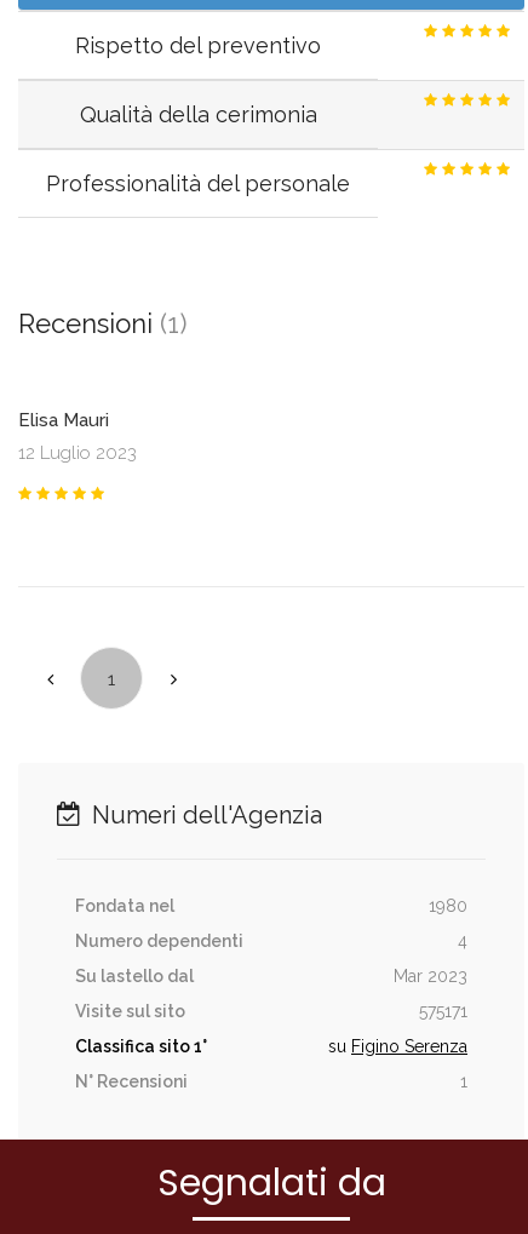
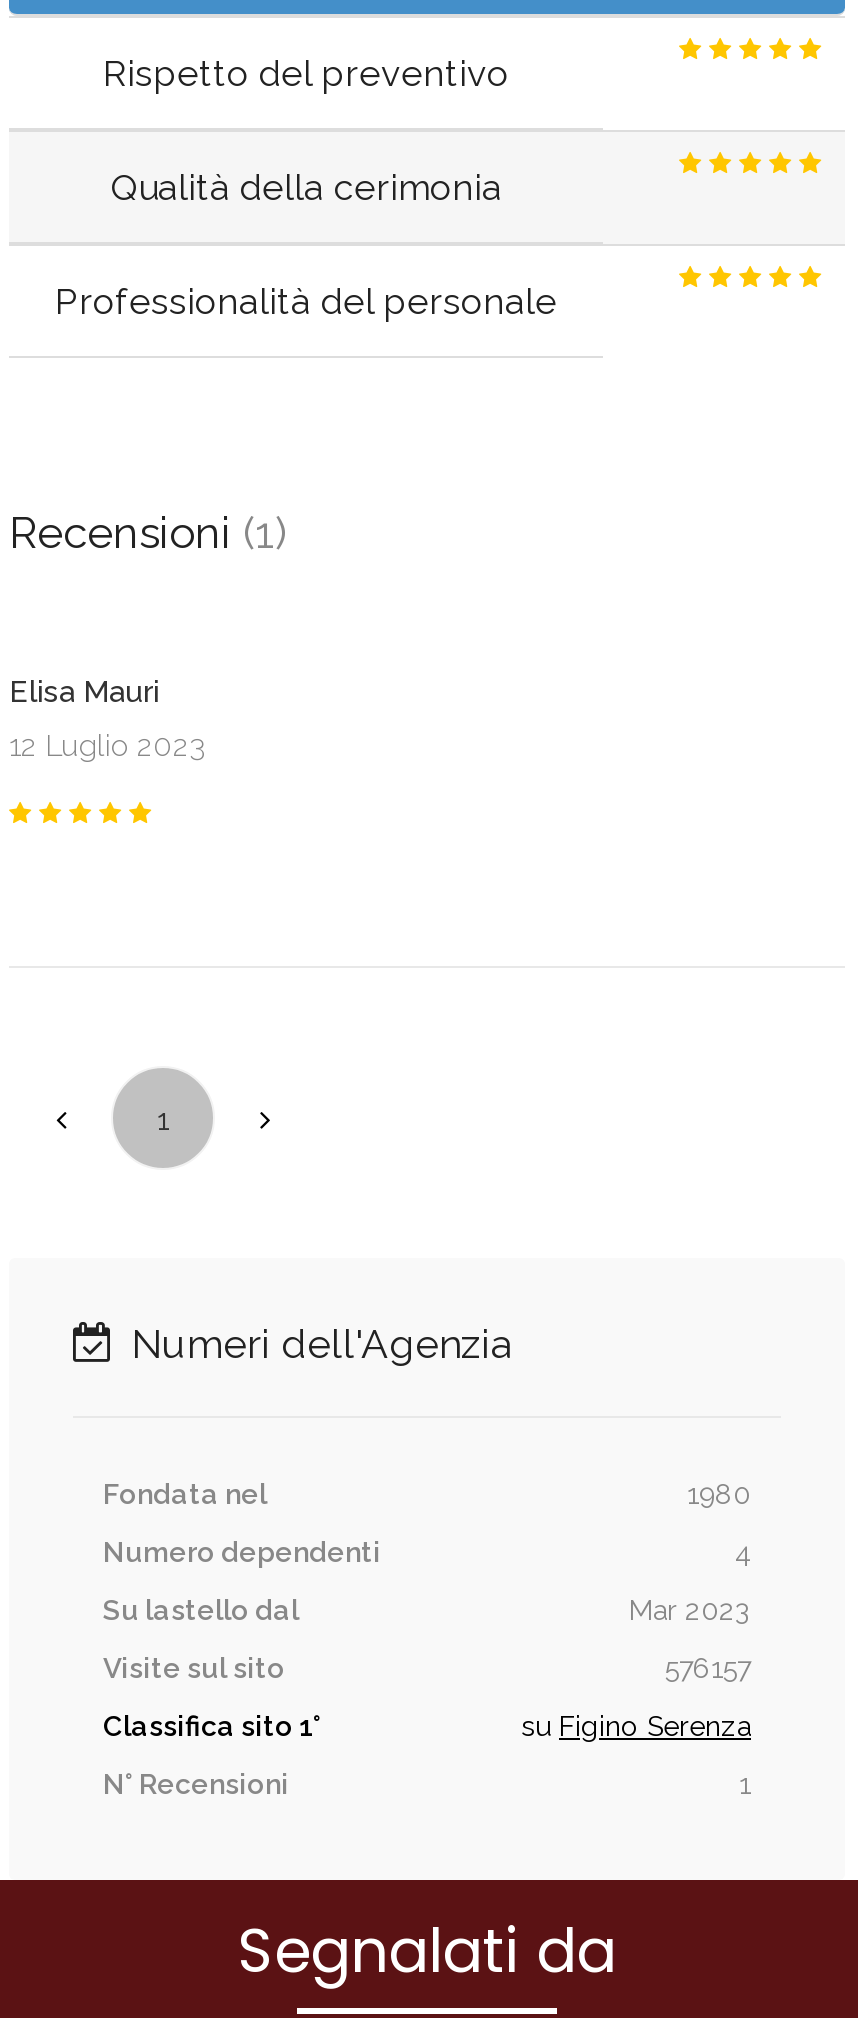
- 575171
+ 576157
